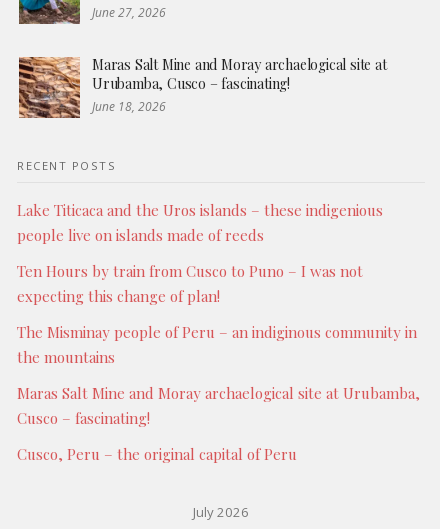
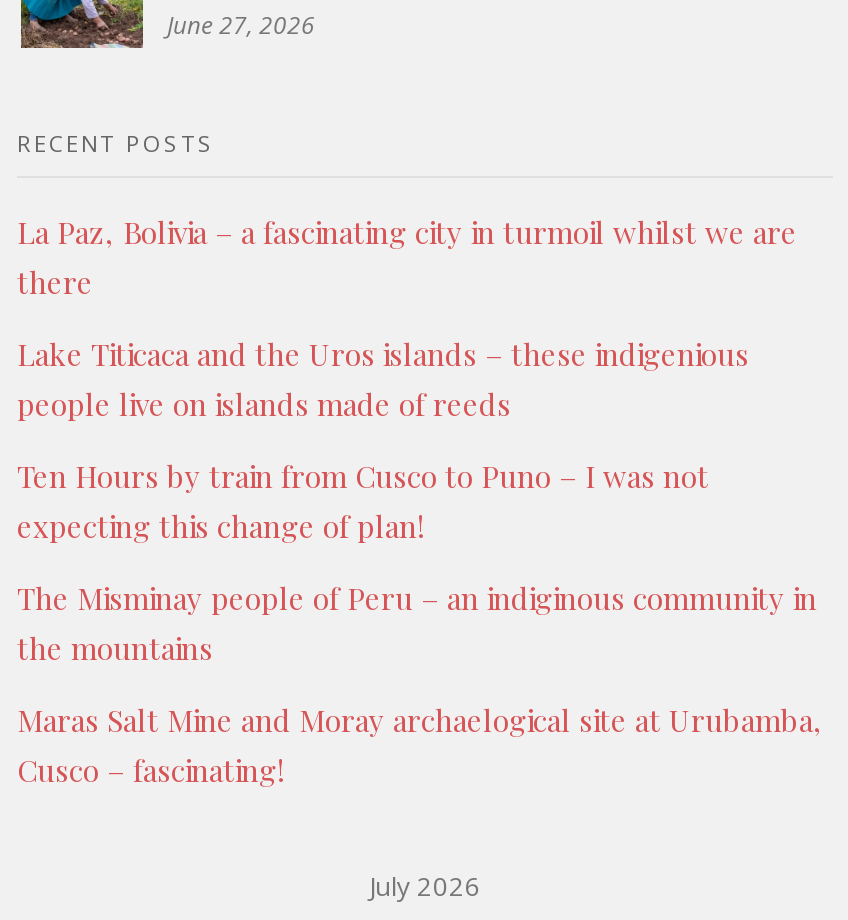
- [image]
- Maras Salt Mine and Moray archaelogical site at
- Urubamba, Cusco – fascinating!
- June 18, 2026

moved up: RECENT POSTS

+ La Paz, Bolivia – a fascinating city in turmoil whilst we are
+ there

- Cusco, Peru – the original capital of Peru
